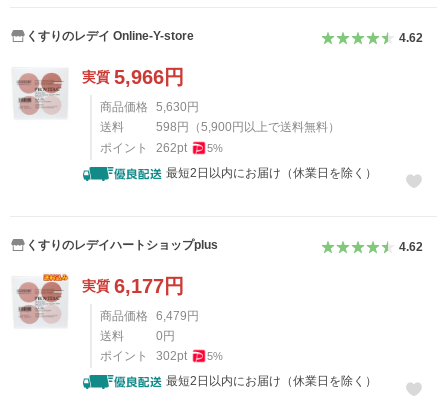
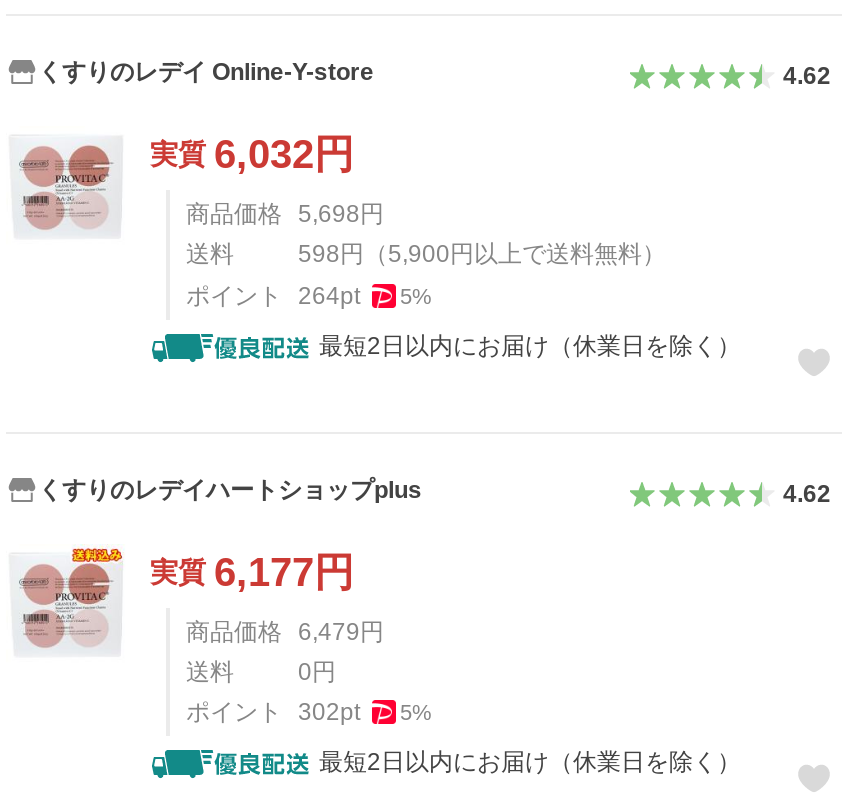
- 実質5,966円
+ 実質6,032円

- 商品価格 5,630円
+ 商品価格 5,698円

- ポイント 262pt 5%
+ ポイント 264pt 5%
